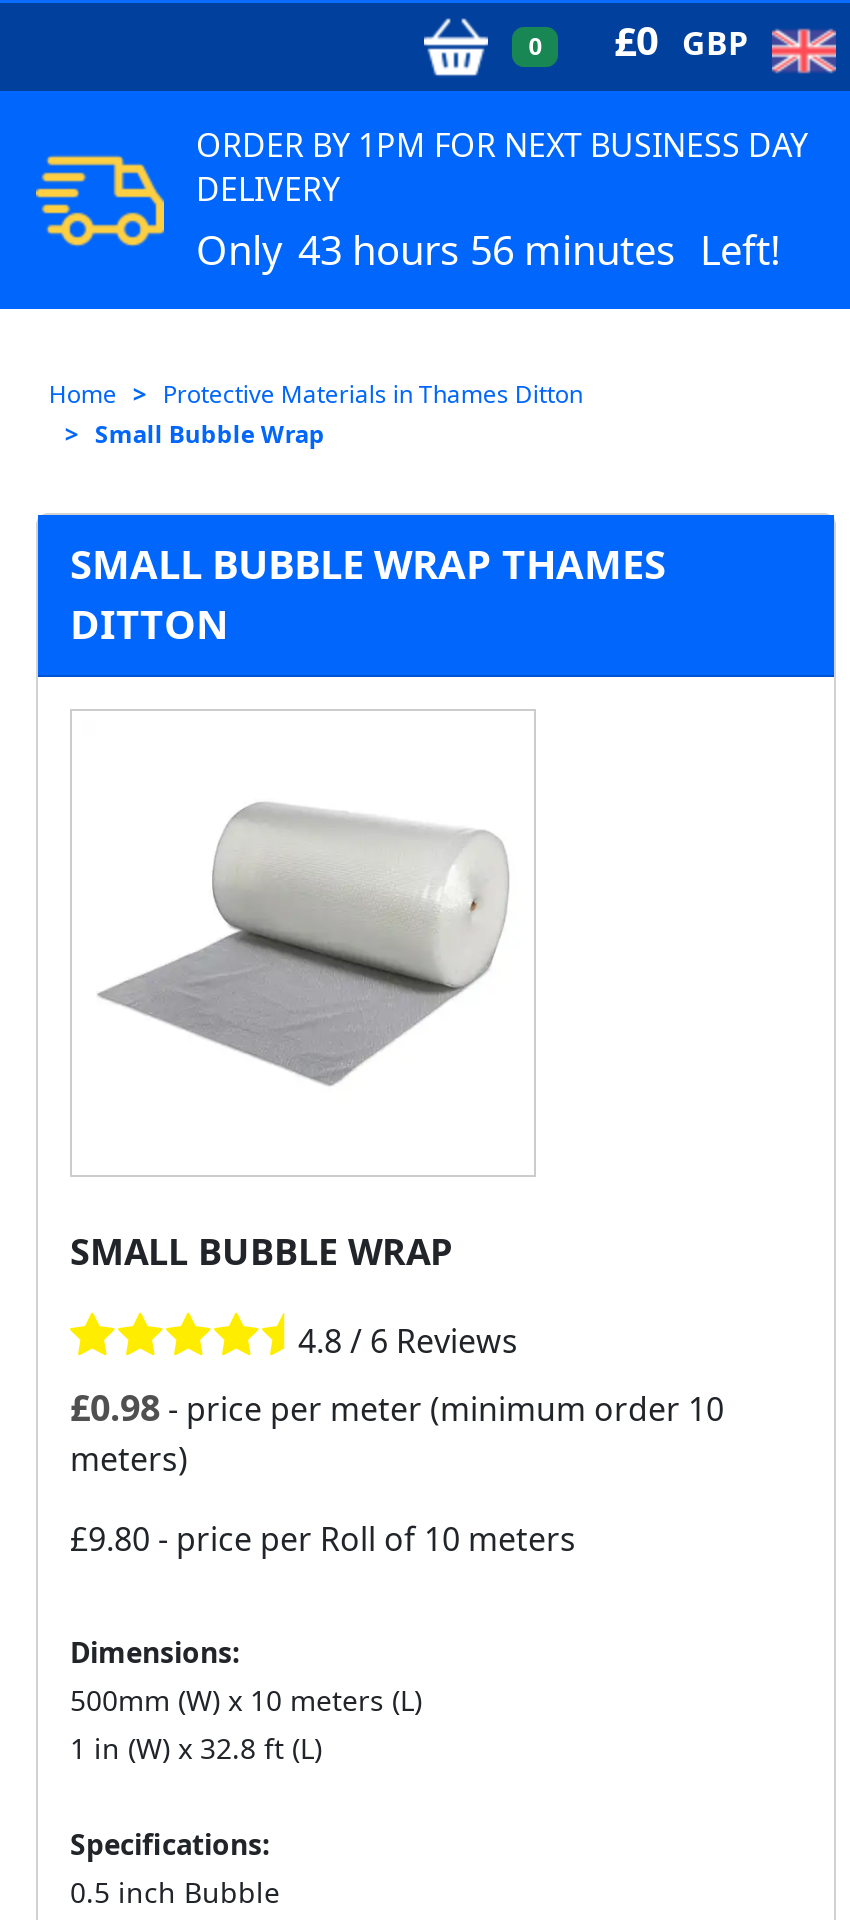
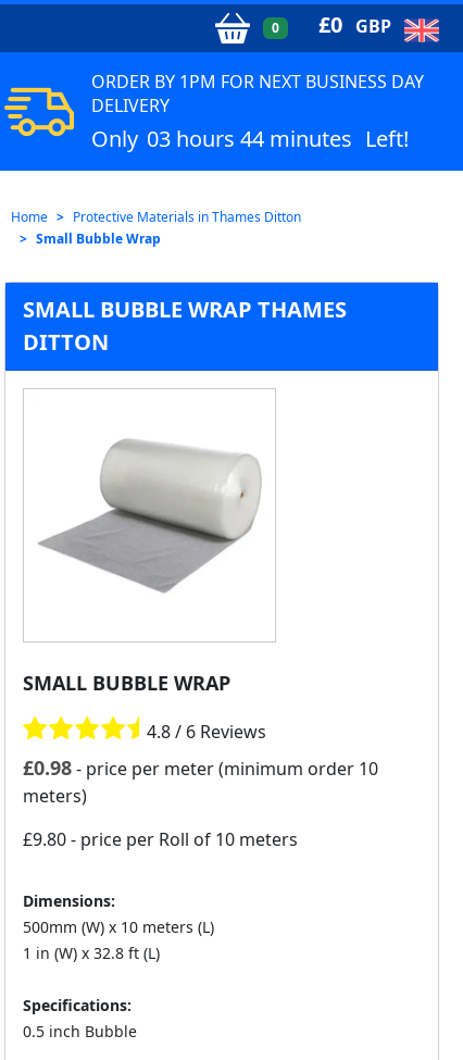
- Only 43 hours 56 minutes Left!
+ Only 03 hours 44 minutes Left!
